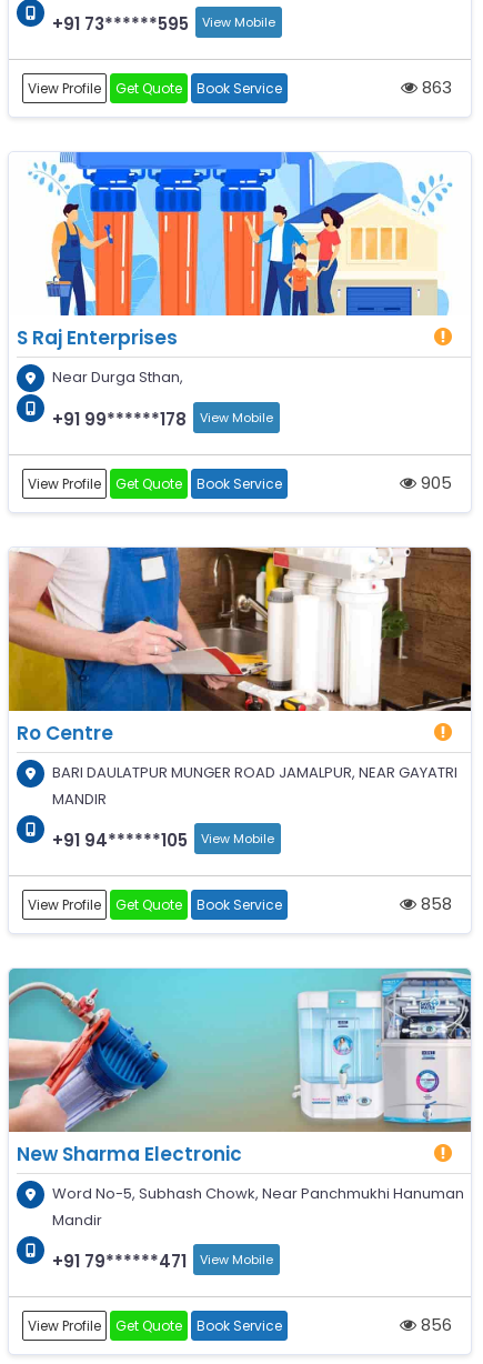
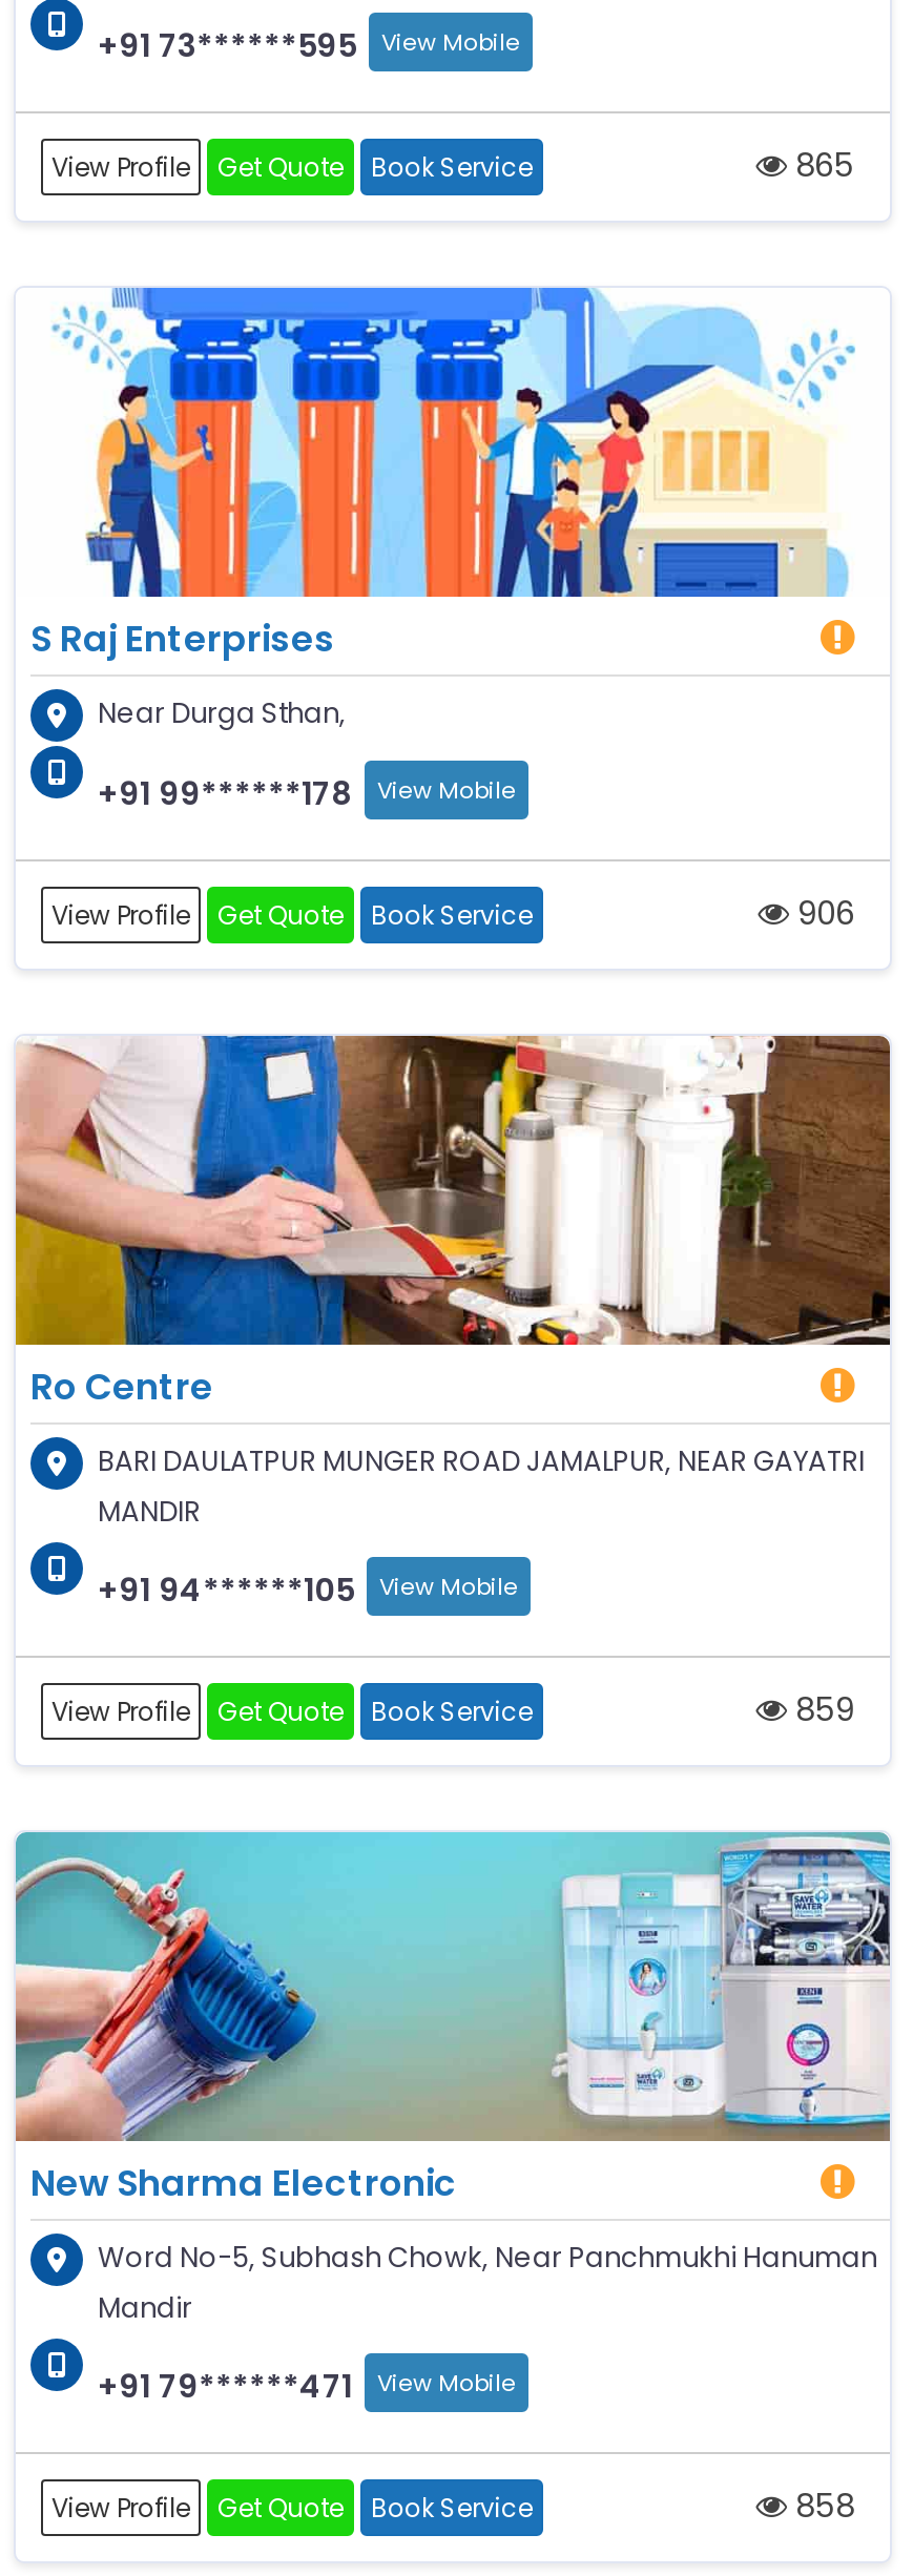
- 863
+ 865

- 905
+ 906

- 858
+ 859

- 856
+ 858
